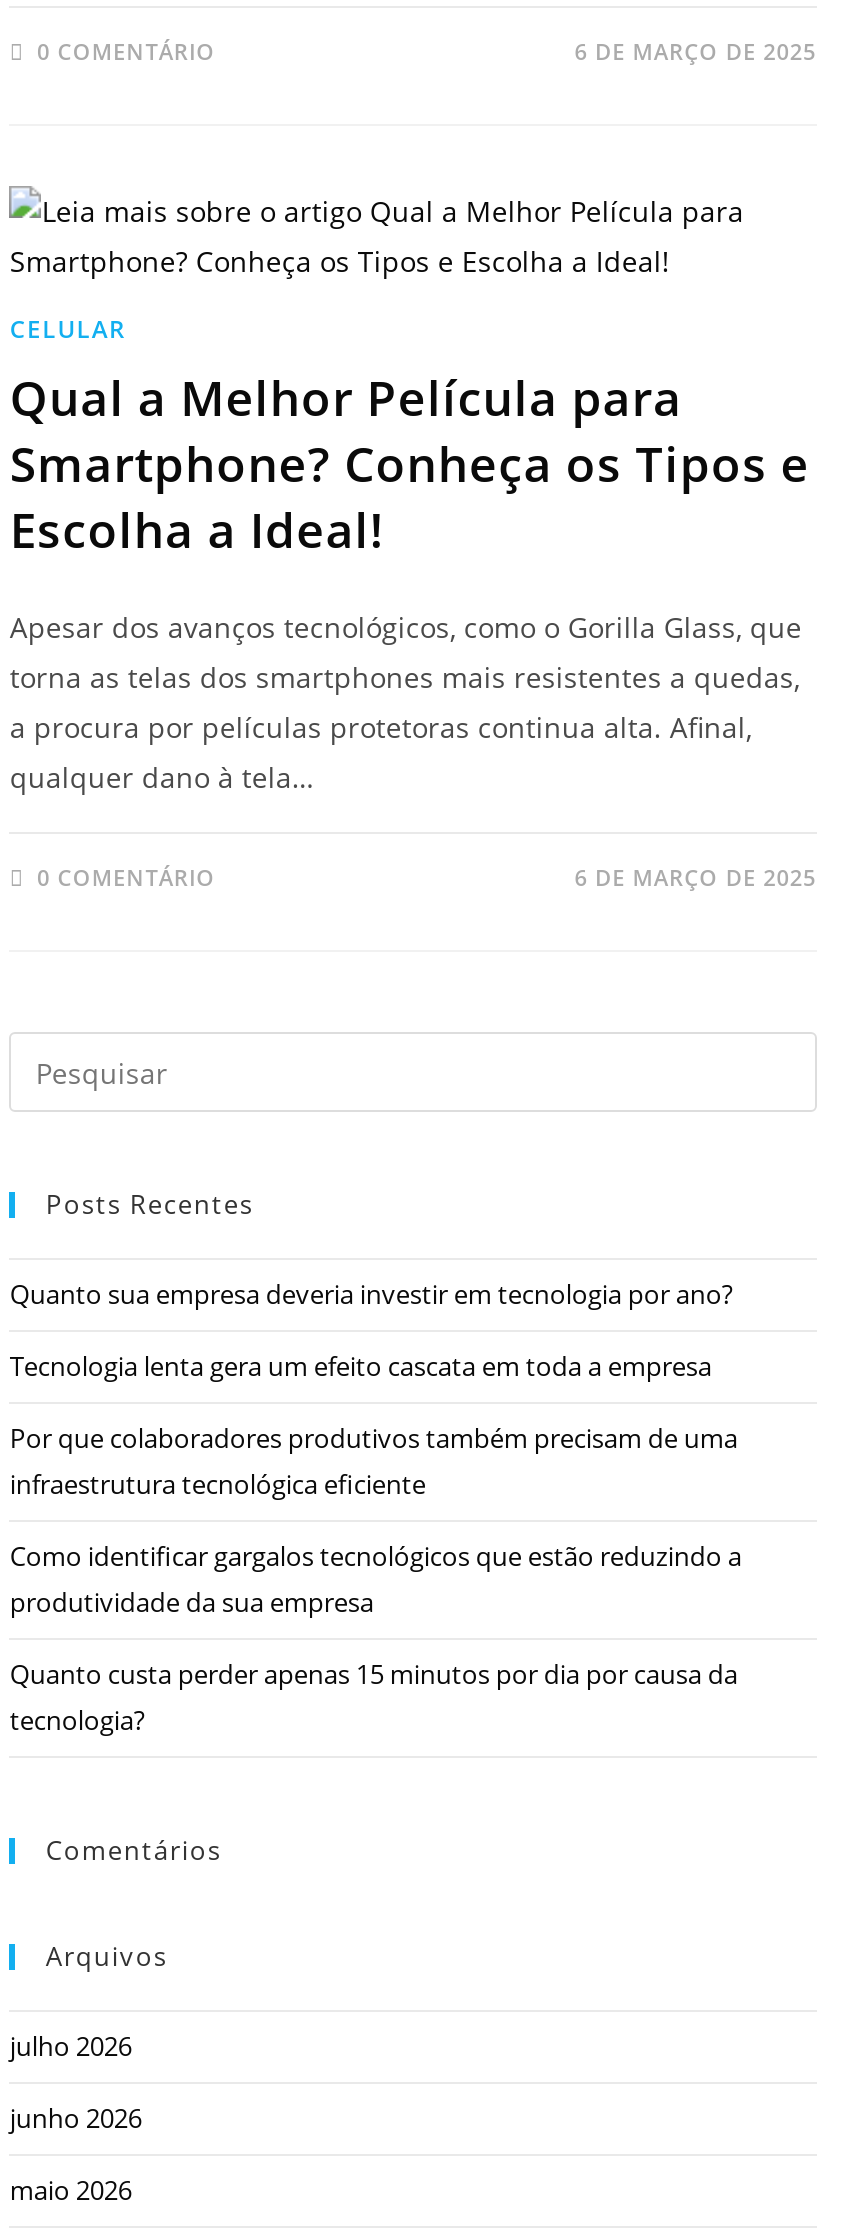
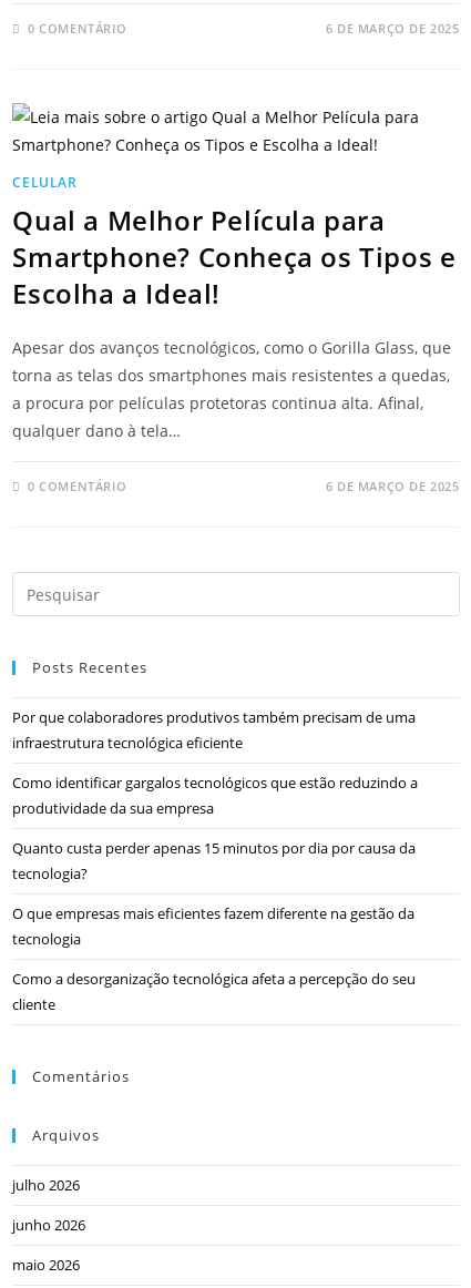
- Quanto sua empresa deveria investir em tecnologia por ano?
- Tecnologia lenta gera um efeito cascata em toda a empresa

moved up: Por que colaboradores produtivos também precisam de uma | infraestrutura tecnológica eficiente | Como identificar gargalos tecnológicos que estão reduzindo a | produtividade da sua empresa | Quanto custa perder apenas 15 minutos por dia por causa da | tecnologia?

+ O que empresas mais eficientes fazem diferente na gestão da
+ tecnologia
+ Como a desorganização tecnológica afeta a percepção do seu
+ cliente
